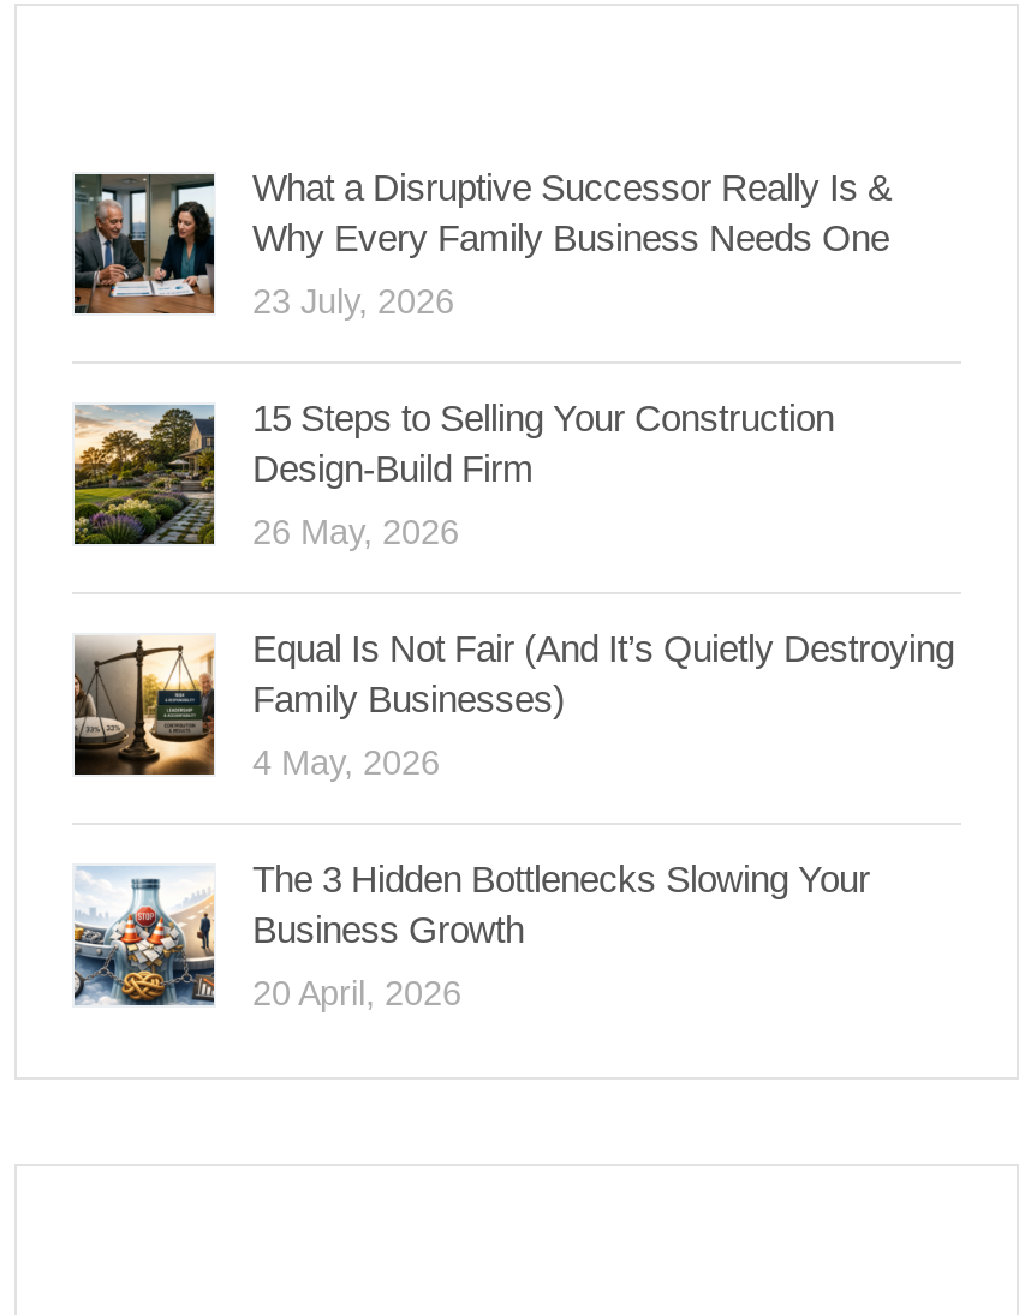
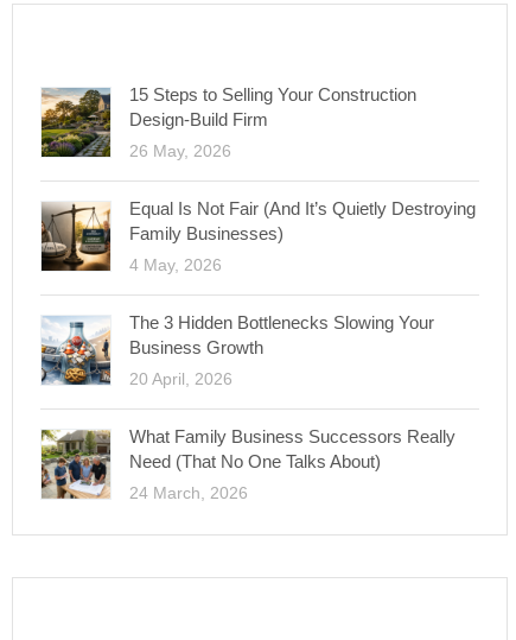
- [image]
- What a Disruptive Successor Really Is &
- Why Every Family Business Needs One
- 23 July, 2026

moved up: [image] | 15 Steps to Selling Your Construction | Design-Build Firm | ... | Business Growth | 20 April, 2026

+ [image]
+ What Family Business Successors Really
+ Need (That No One Talks About)
+ 24 March, 2026
